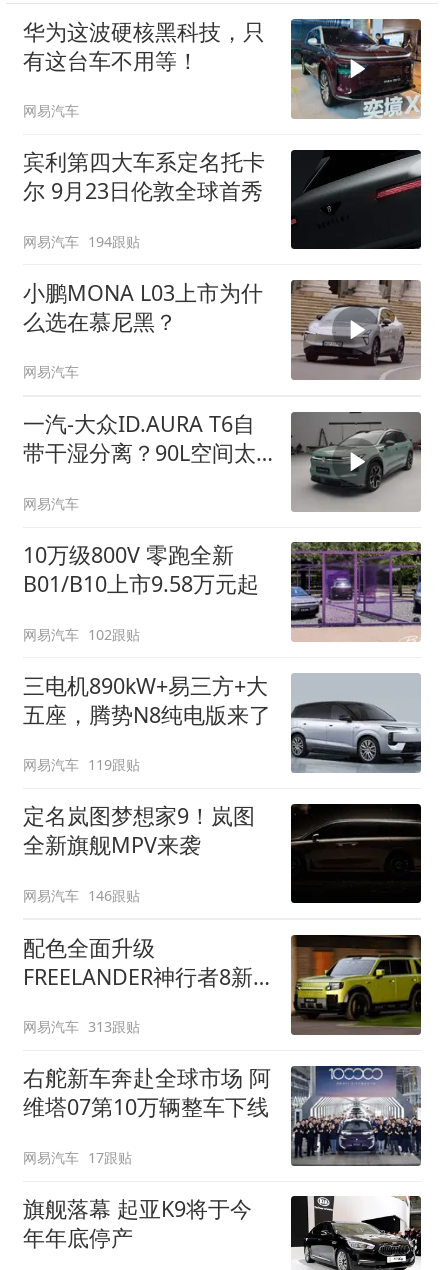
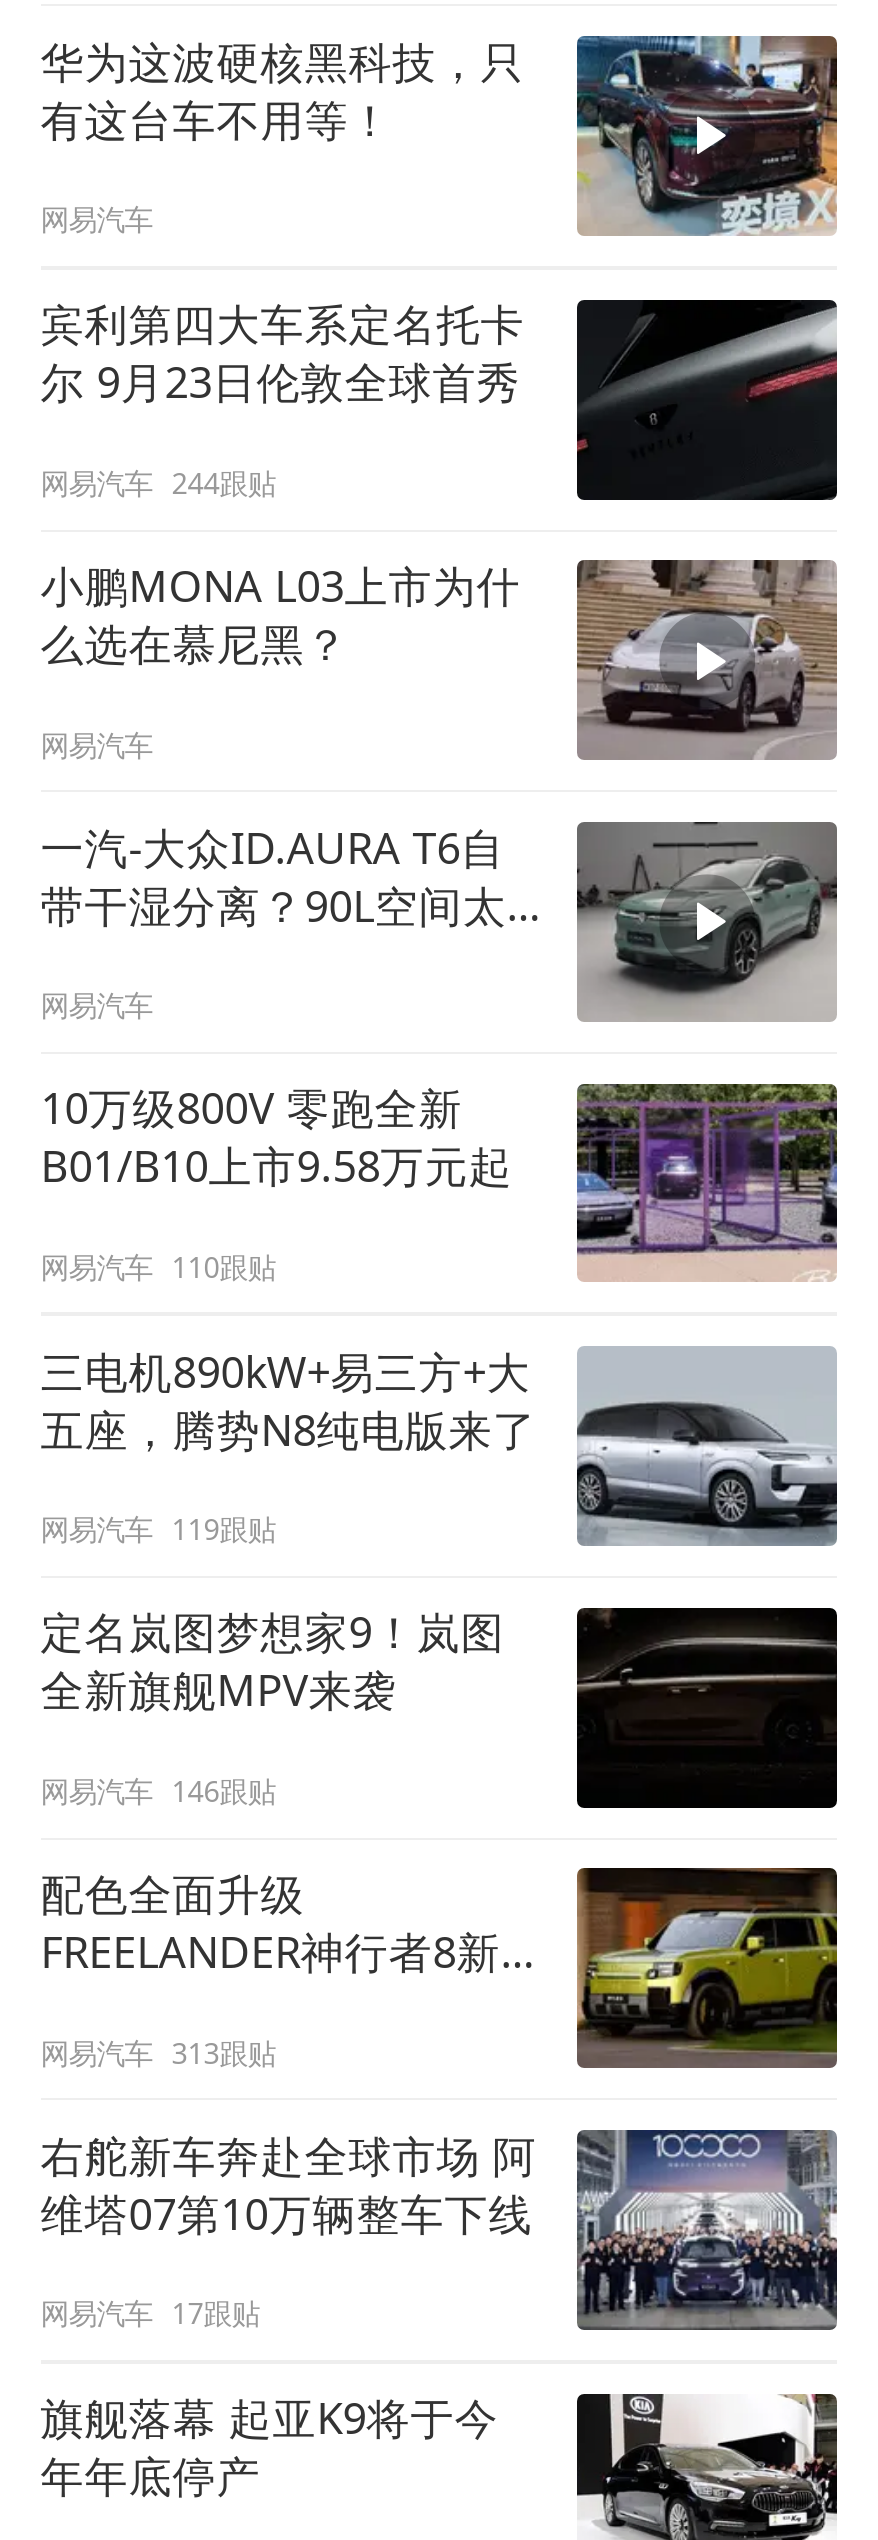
- 网易汽车 194跟贴
+ 网易汽车 244跟贴

- 网易汽车 102跟贴
+ 网易汽车 110跟贴
